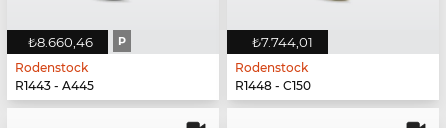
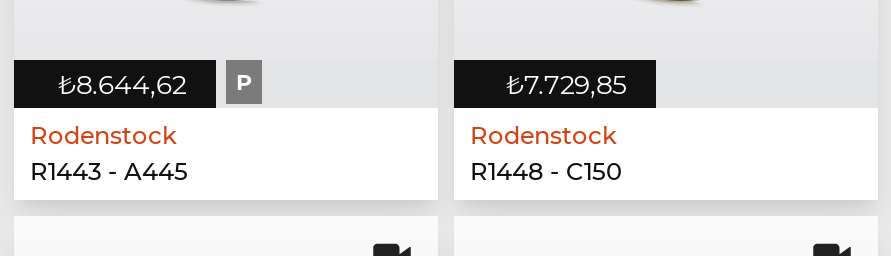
- ₺8.660,46 P
+ ₺8.644,62 P

- ₺7.744,01
+ ₺7.729,85
